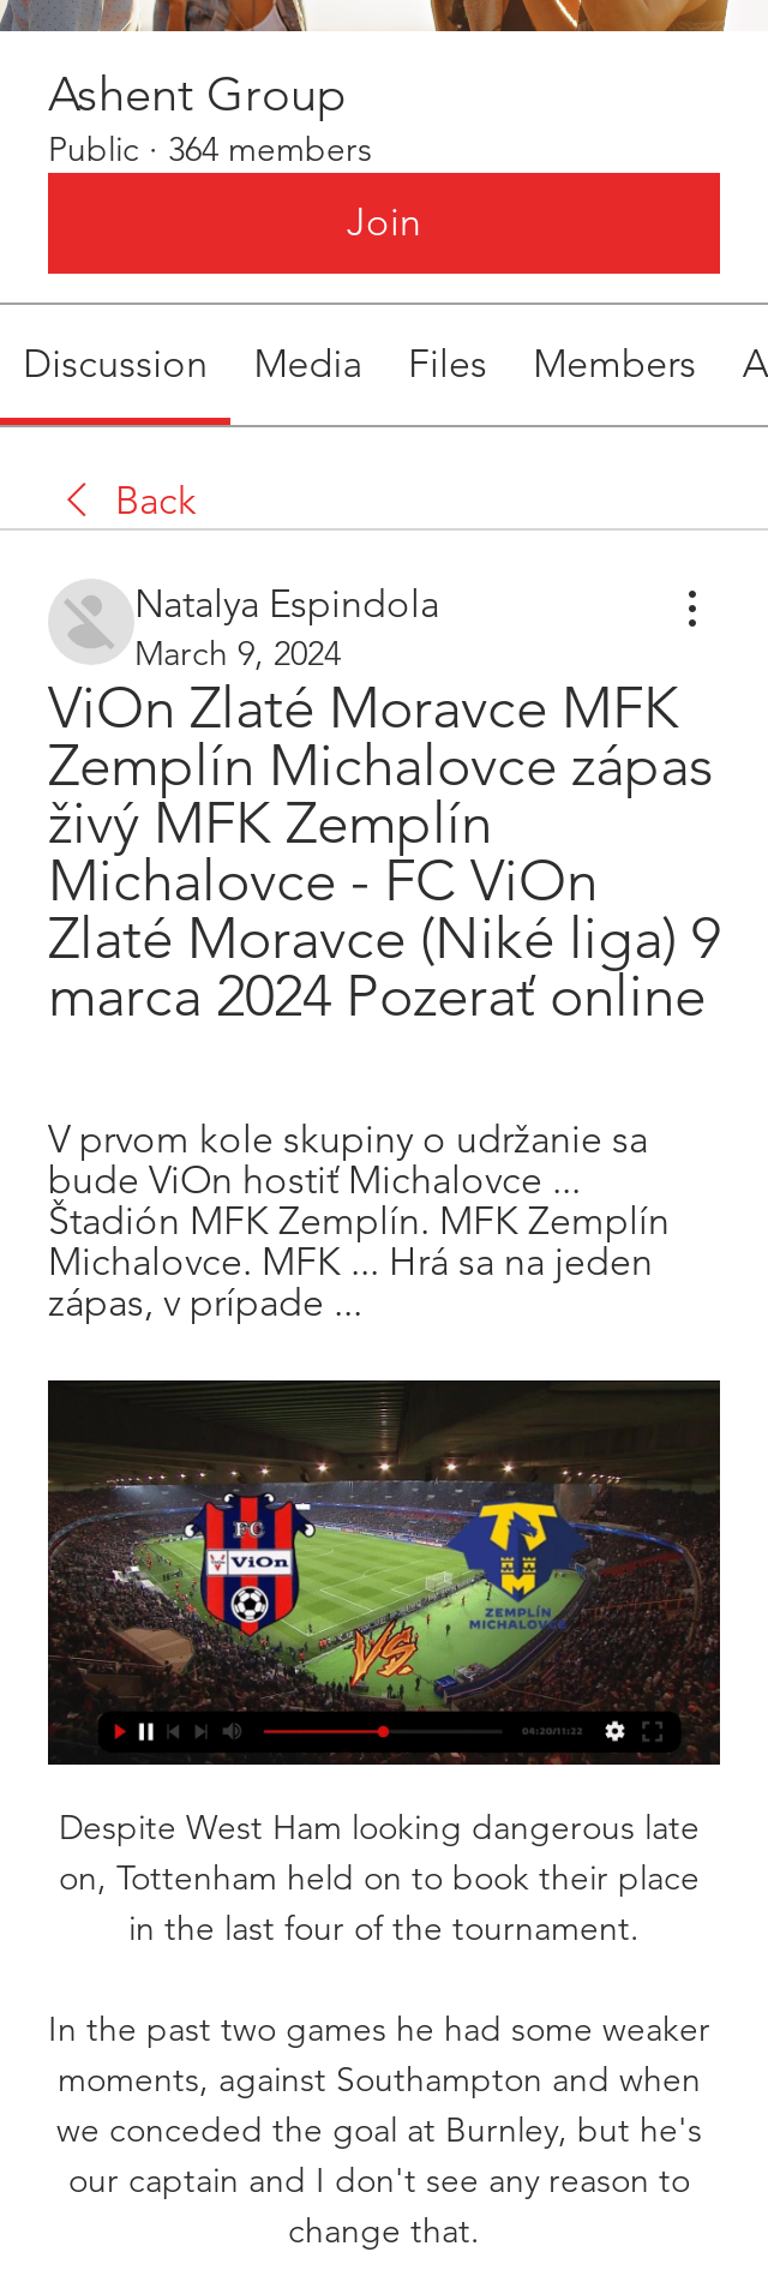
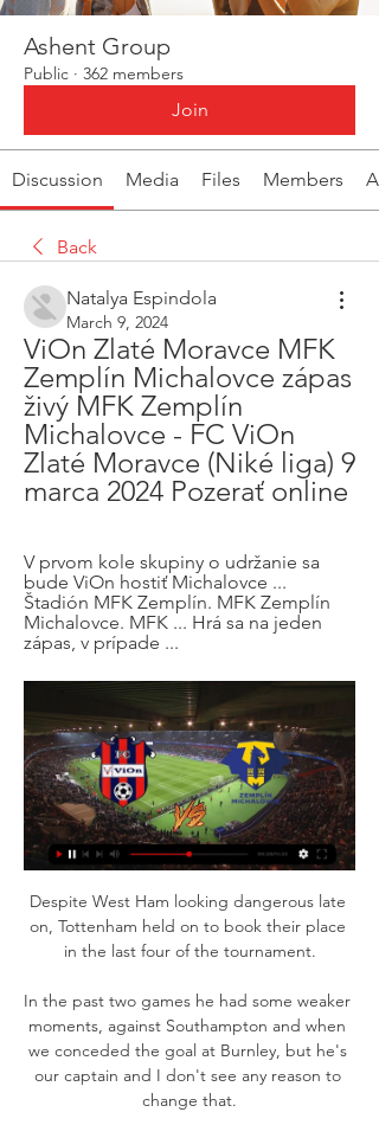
- Public · 364 members
+ Public · 362 members
